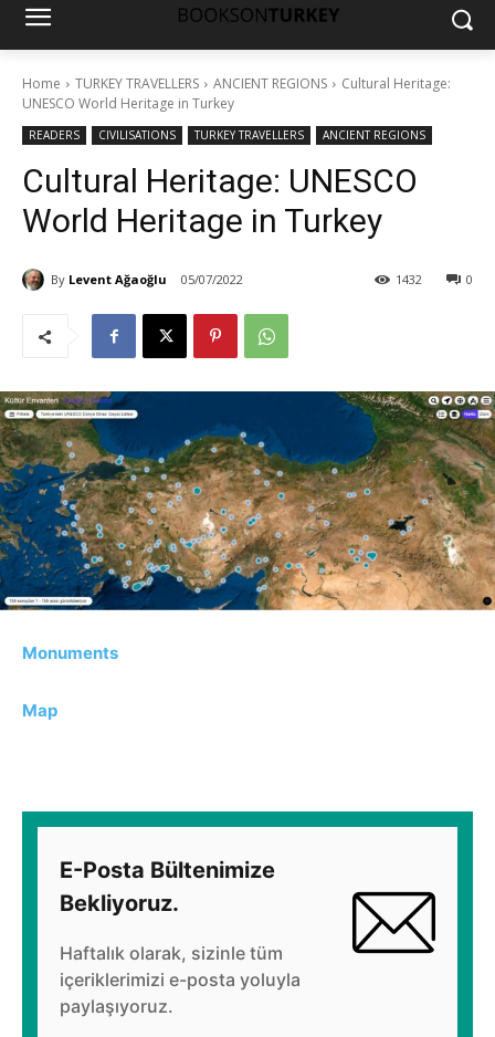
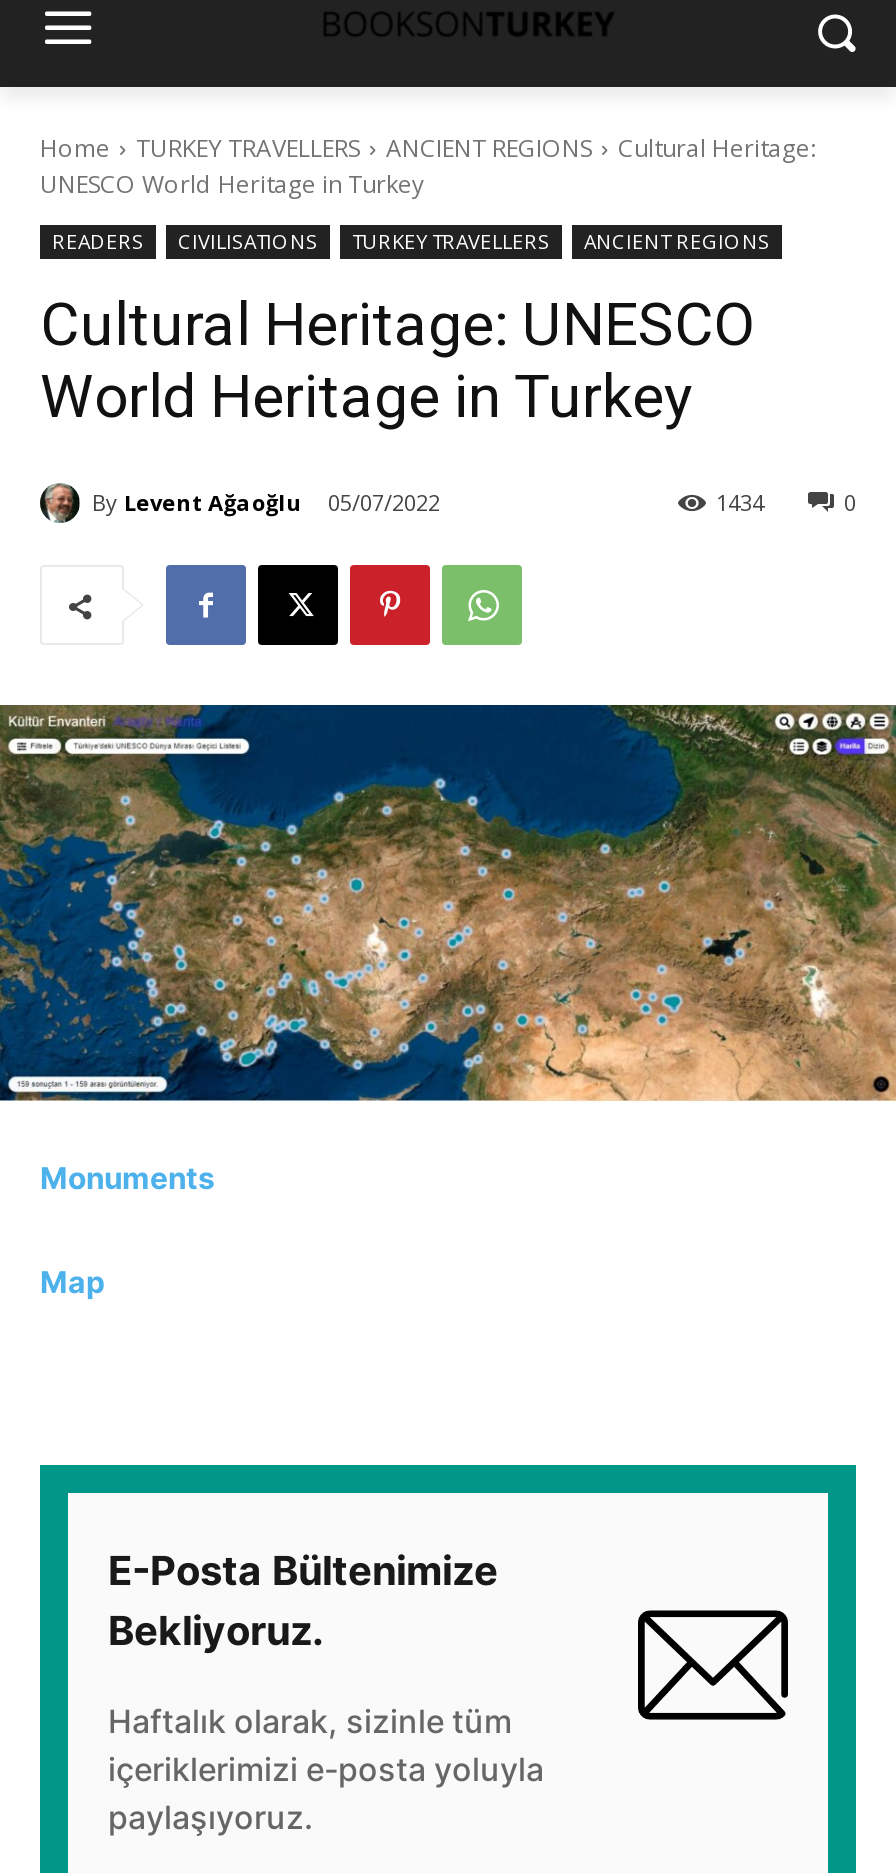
- 1432
+ 1434
